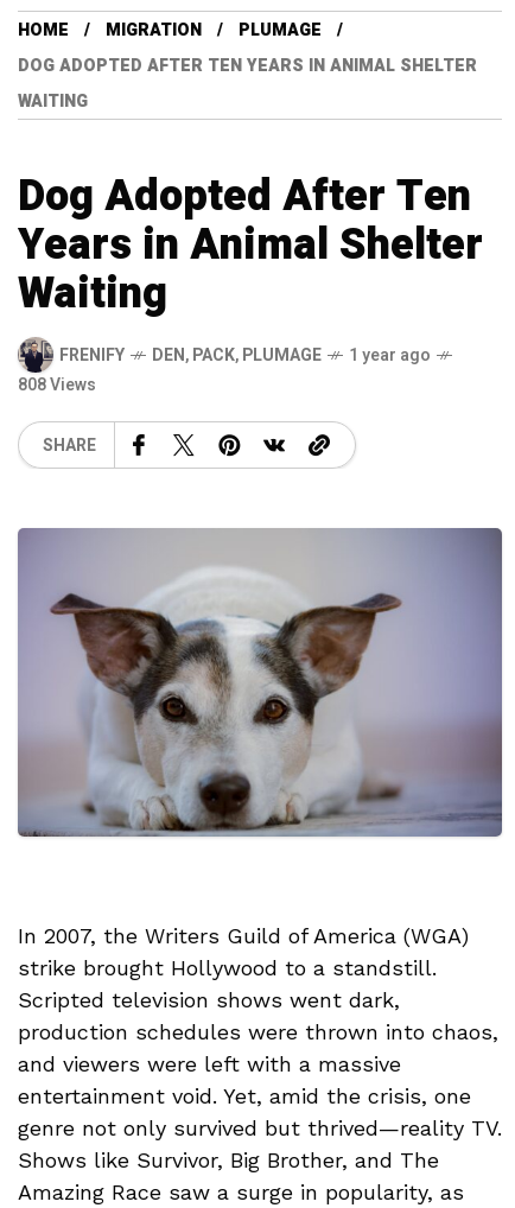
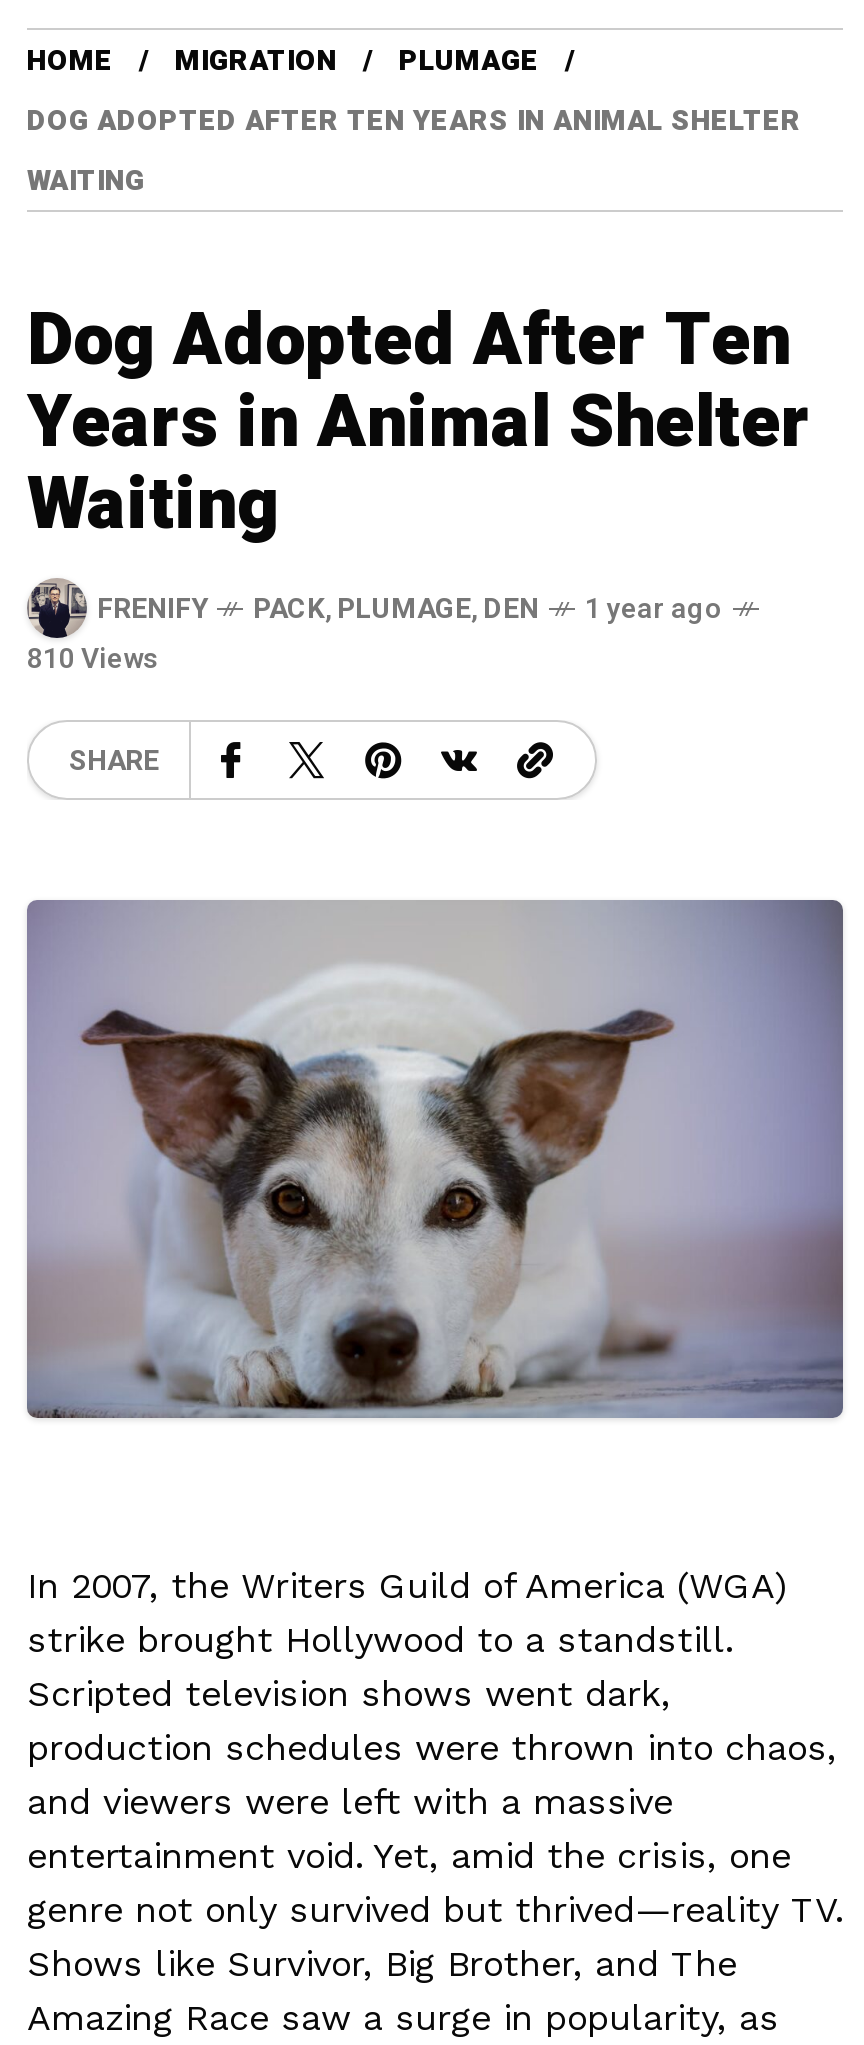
- DEN, PACK, PLUMAGE
+ PACK, PLUMAGE, DEN

- 808 Views
+ 810 Views
